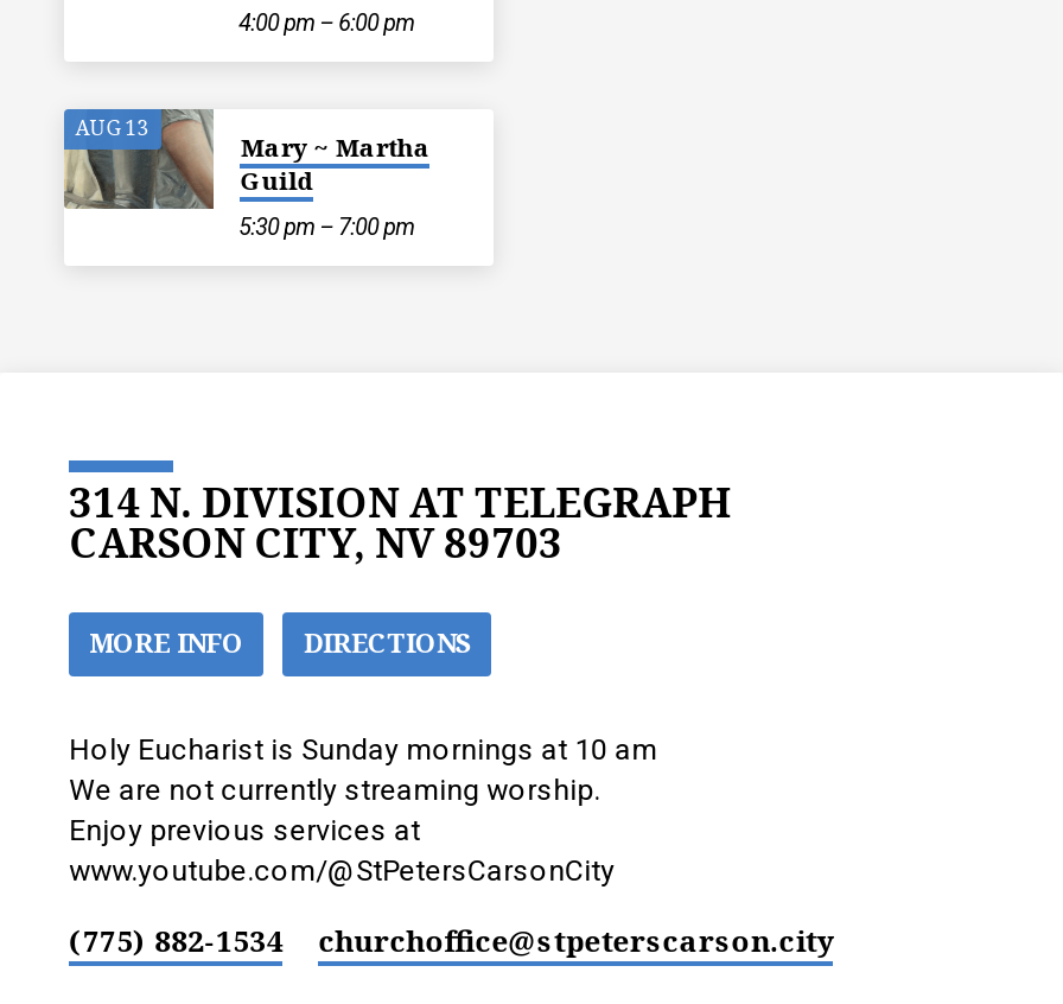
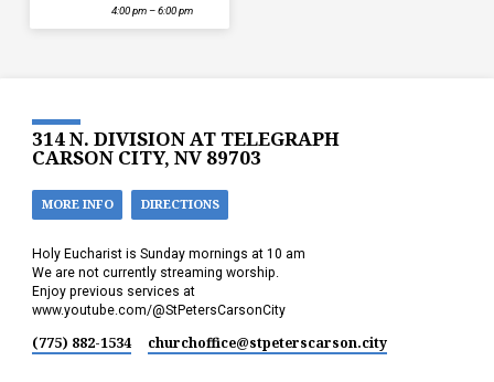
- [image]
- AUG 13
- Mary ~ Martha
- Guild
- 5:30 pm – 7:00 pm
